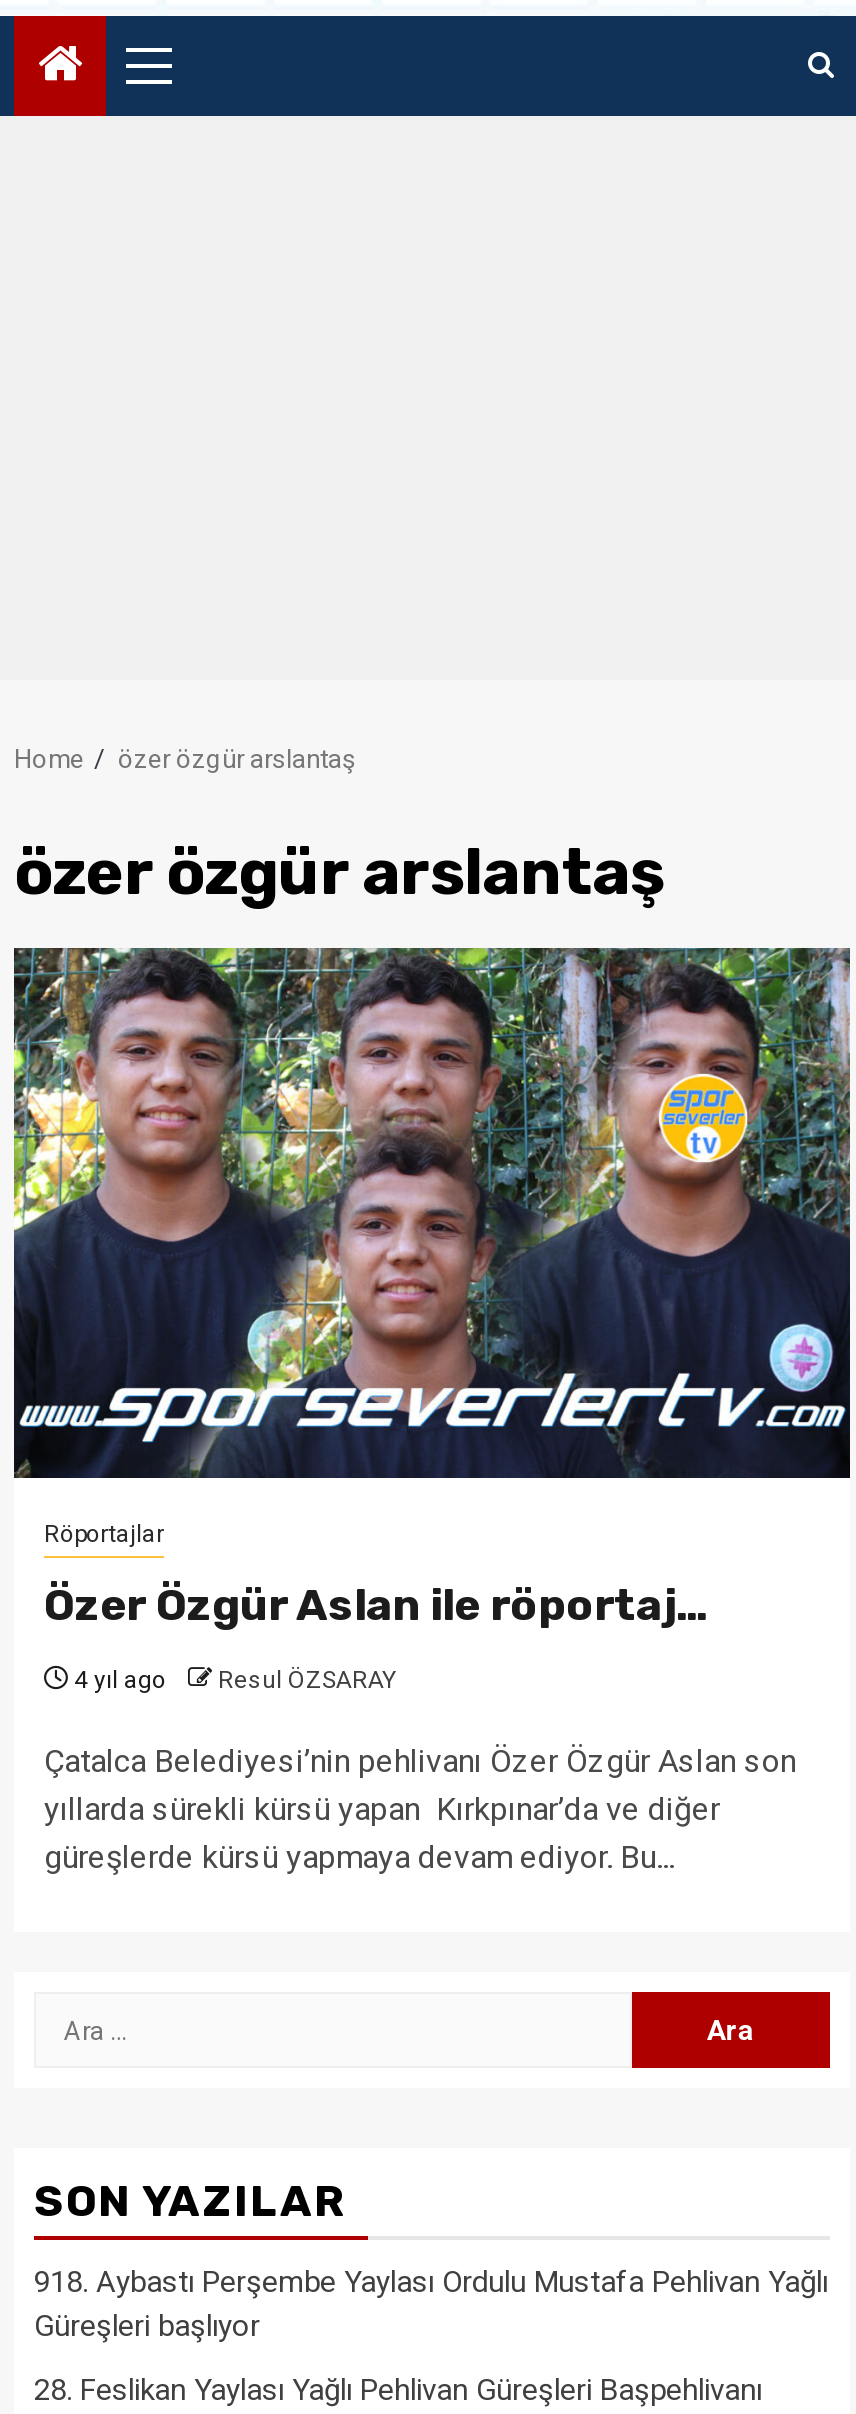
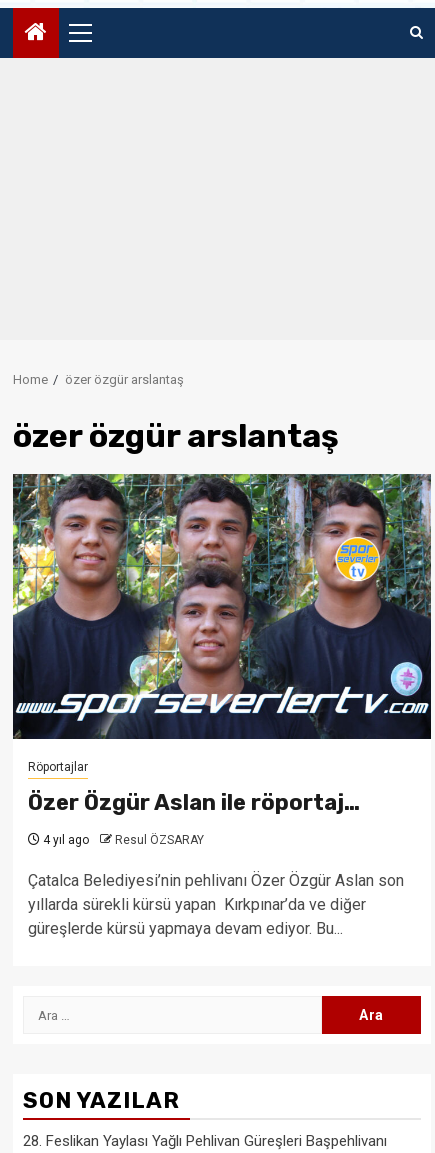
- 918. Aybastı Perşembe Yaylası Ordulu Mustafa Pehlivan Yağlı
- Güreşleri başlıyor
